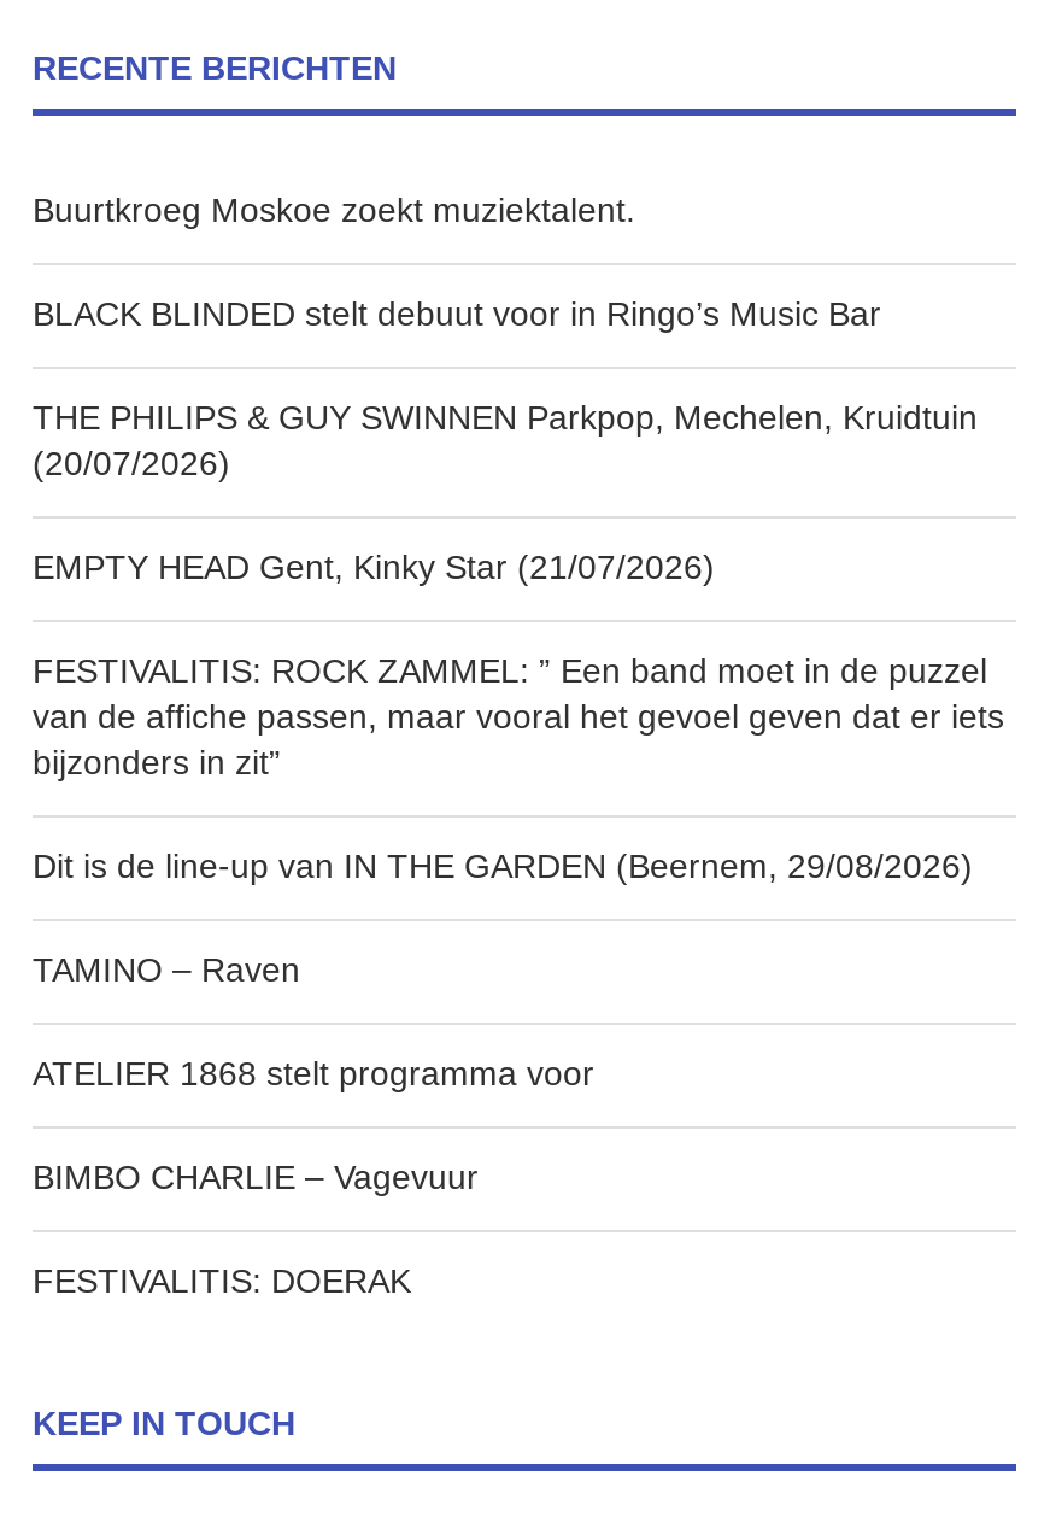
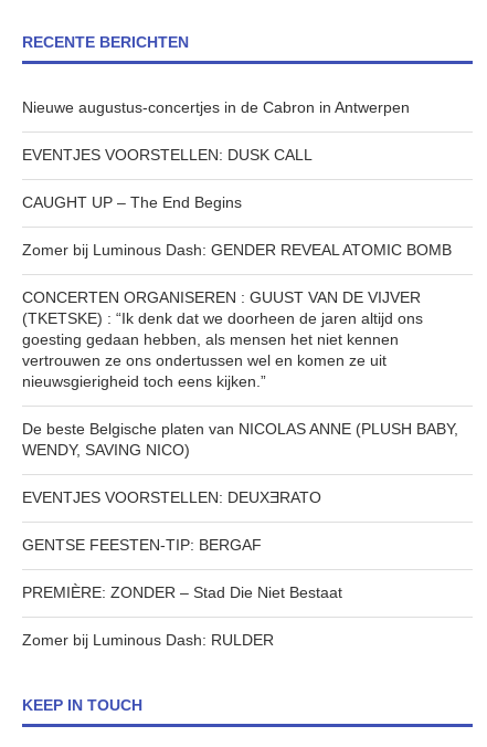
- Buurtkroeg Moskoe zoekt muziektalent.
+ Nieuwe augustus-concertjes in de Cabron in Antwerpen

- BLACK BLINDED stelt debuut voor in Ringo’s Music Bar
+ EVENTJES VOORSTELLEN: DUSK CALL

- THE PHILIPS & GUY SWINNEN Parkpop, Mechelen, Kruidtuin
- (20/07/2026)
+ CAUGHT UP – The End Begins

- EMPTY HEAD Gent, Kinky Star (21/07/2026)
+ Zomer bij Luminous Dash: GENDER REVEAL ATOMIC BOMB

- FESTIVALITIS: ROCK ZAMMEL: ” Een band moet in de puzzel
- van de affiche passen, maar vooral het gevoel geven dat er iets
- bijzonders in zit”
+ CONCERTEN ORGANISEREN : GUUST VAN DE VIJVER
+ (TKETSKE) : “Ik denk dat we doorheen de jaren altijd ons
+ goesting gedaan hebben, als mensen het niet kennen
+ vertrouwen ze ons ondertussen wel en komen ze uit
+ nieuwsgierigheid toch eens kijken.”

- Dit is de line-up van IN THE GARDEN (Beernem, 29/08/2026)
+ De beste Belgische platen van NICOLAS ANNE (PLUSH BABY,
+ WENDY, SAVING NICO)

- TAMINO – Raven
+ EVENTJES VOORSTELLEN: DEUXƎRATO

- ATELIER 1868 stelt programma voor
+ GENTSE FEESTEN-TIP: BERGAF

- BIMBO CHARLIE – Vagevuur
+ PREMIÈRE: ZONDER – Stad Die Niet Bestaat

- FESTIVALITIS: DOERAK
+ Zomer bij Luminous Dash: RULDER
